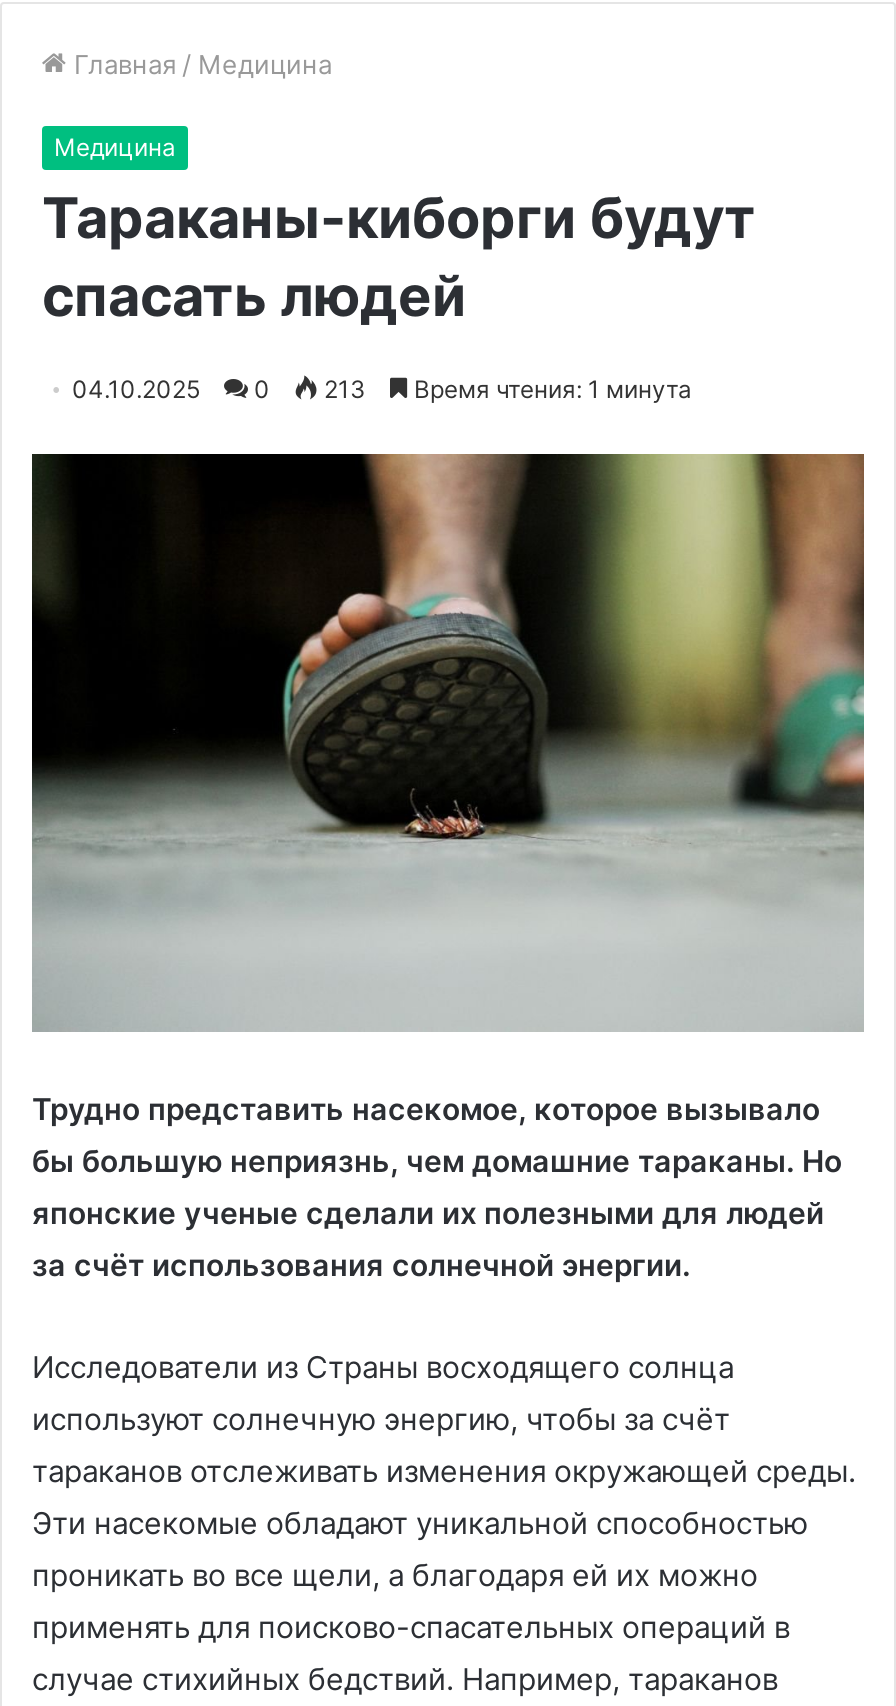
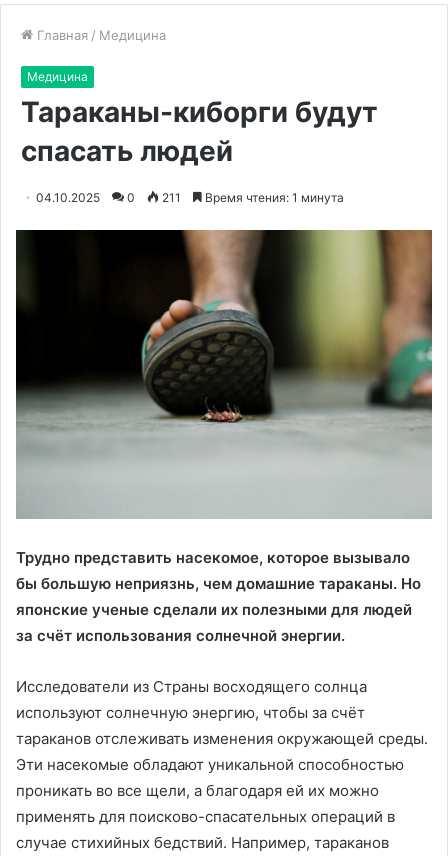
- 04.10.2025 0 213 Время чтения: 1 минута
+ 04.10.2025 0 211 Время чтения: 1 минута
